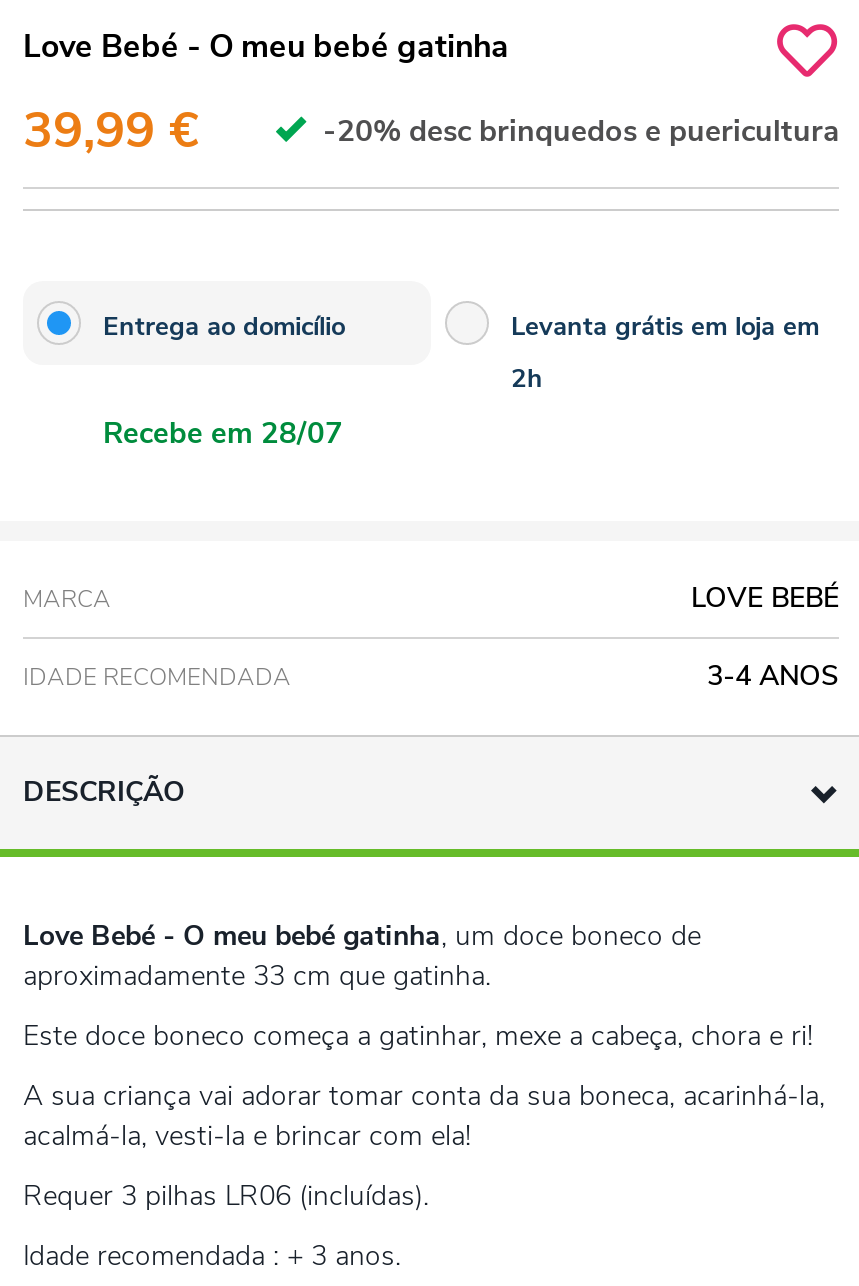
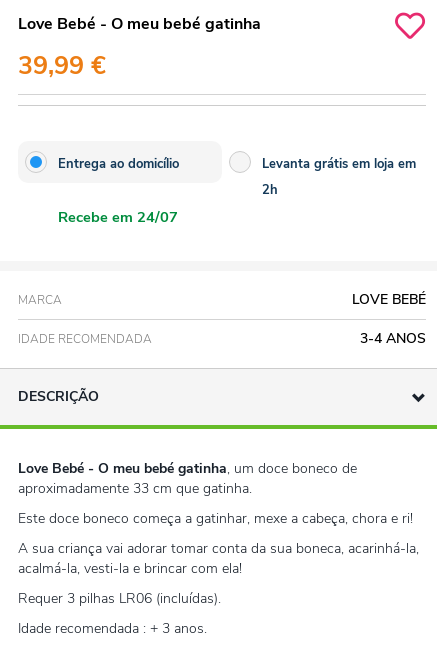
- -20% desc brinquedos e puericultura

- Recebe em 28/07
+ Recebe em 24/07
